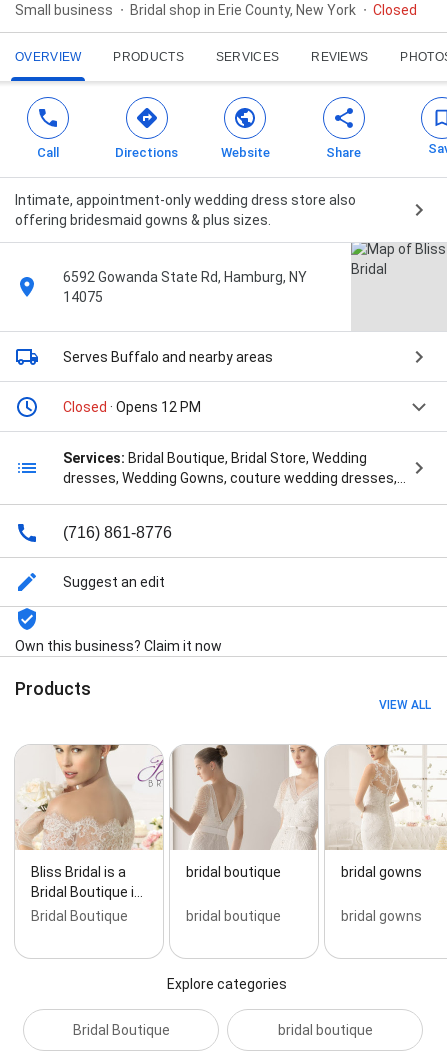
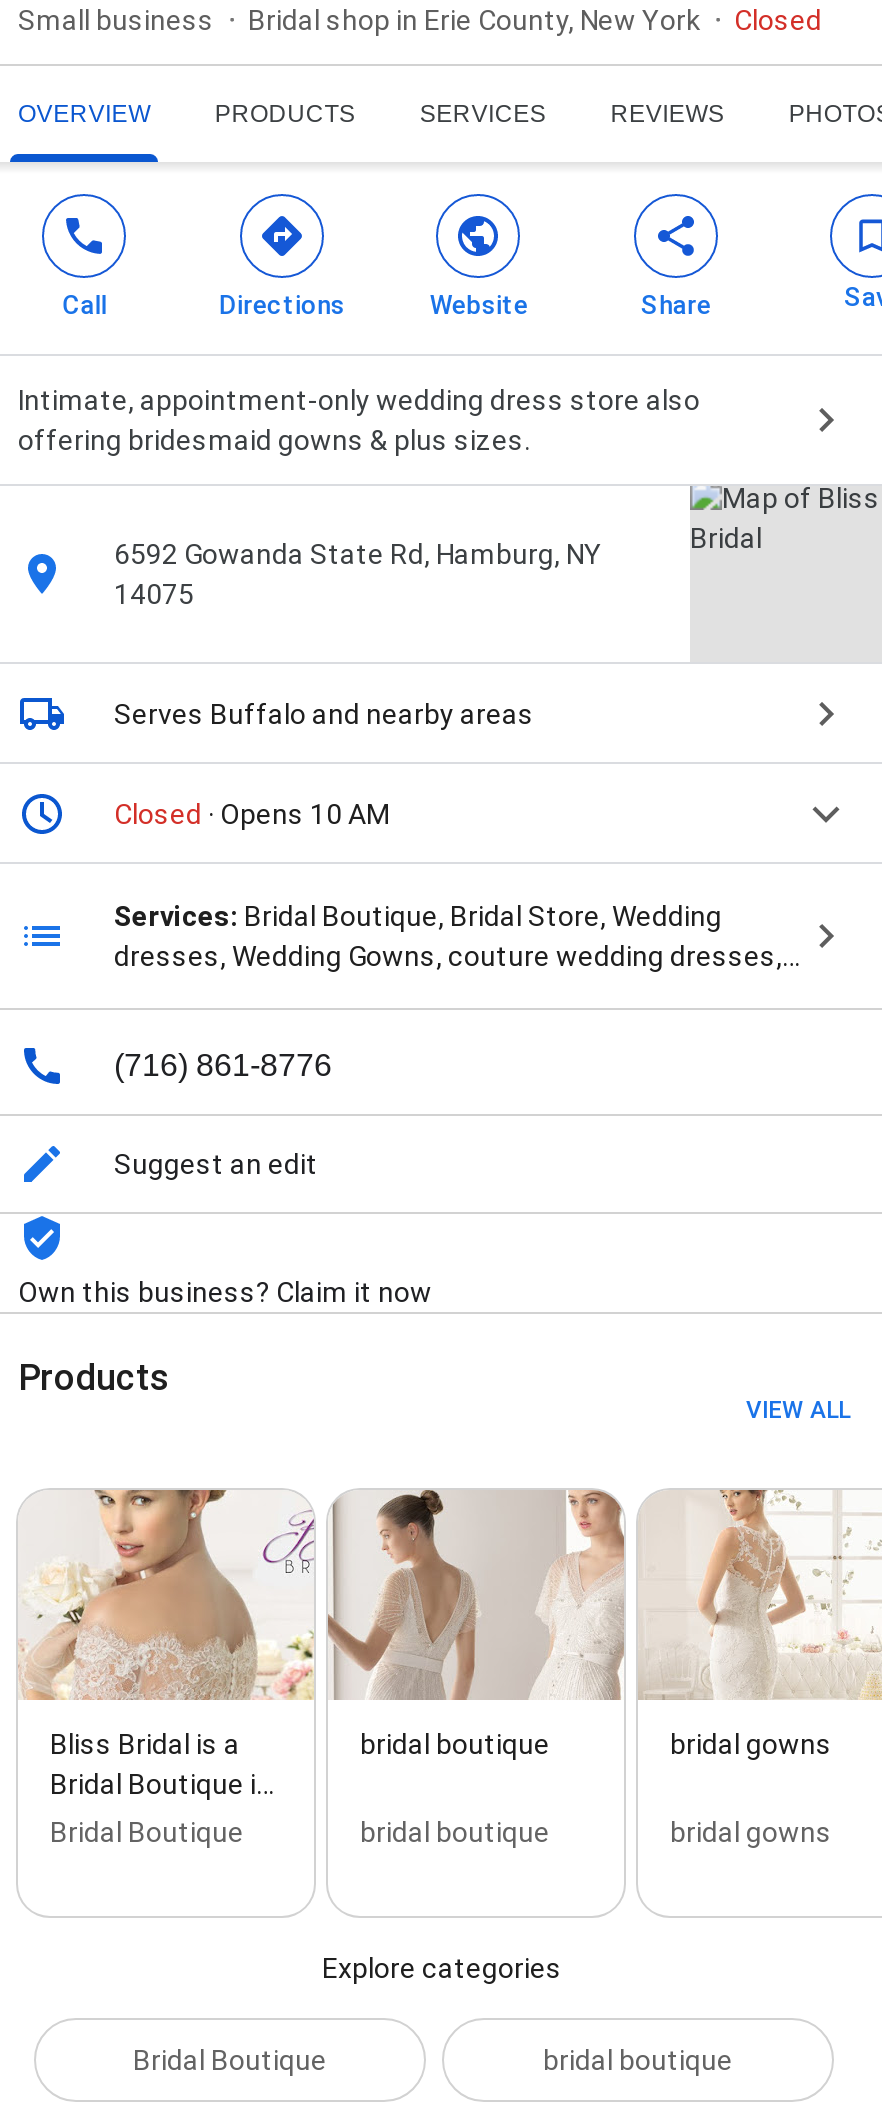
- Closed · Opens 12 PM
+ Closed · Opens 10 AM
